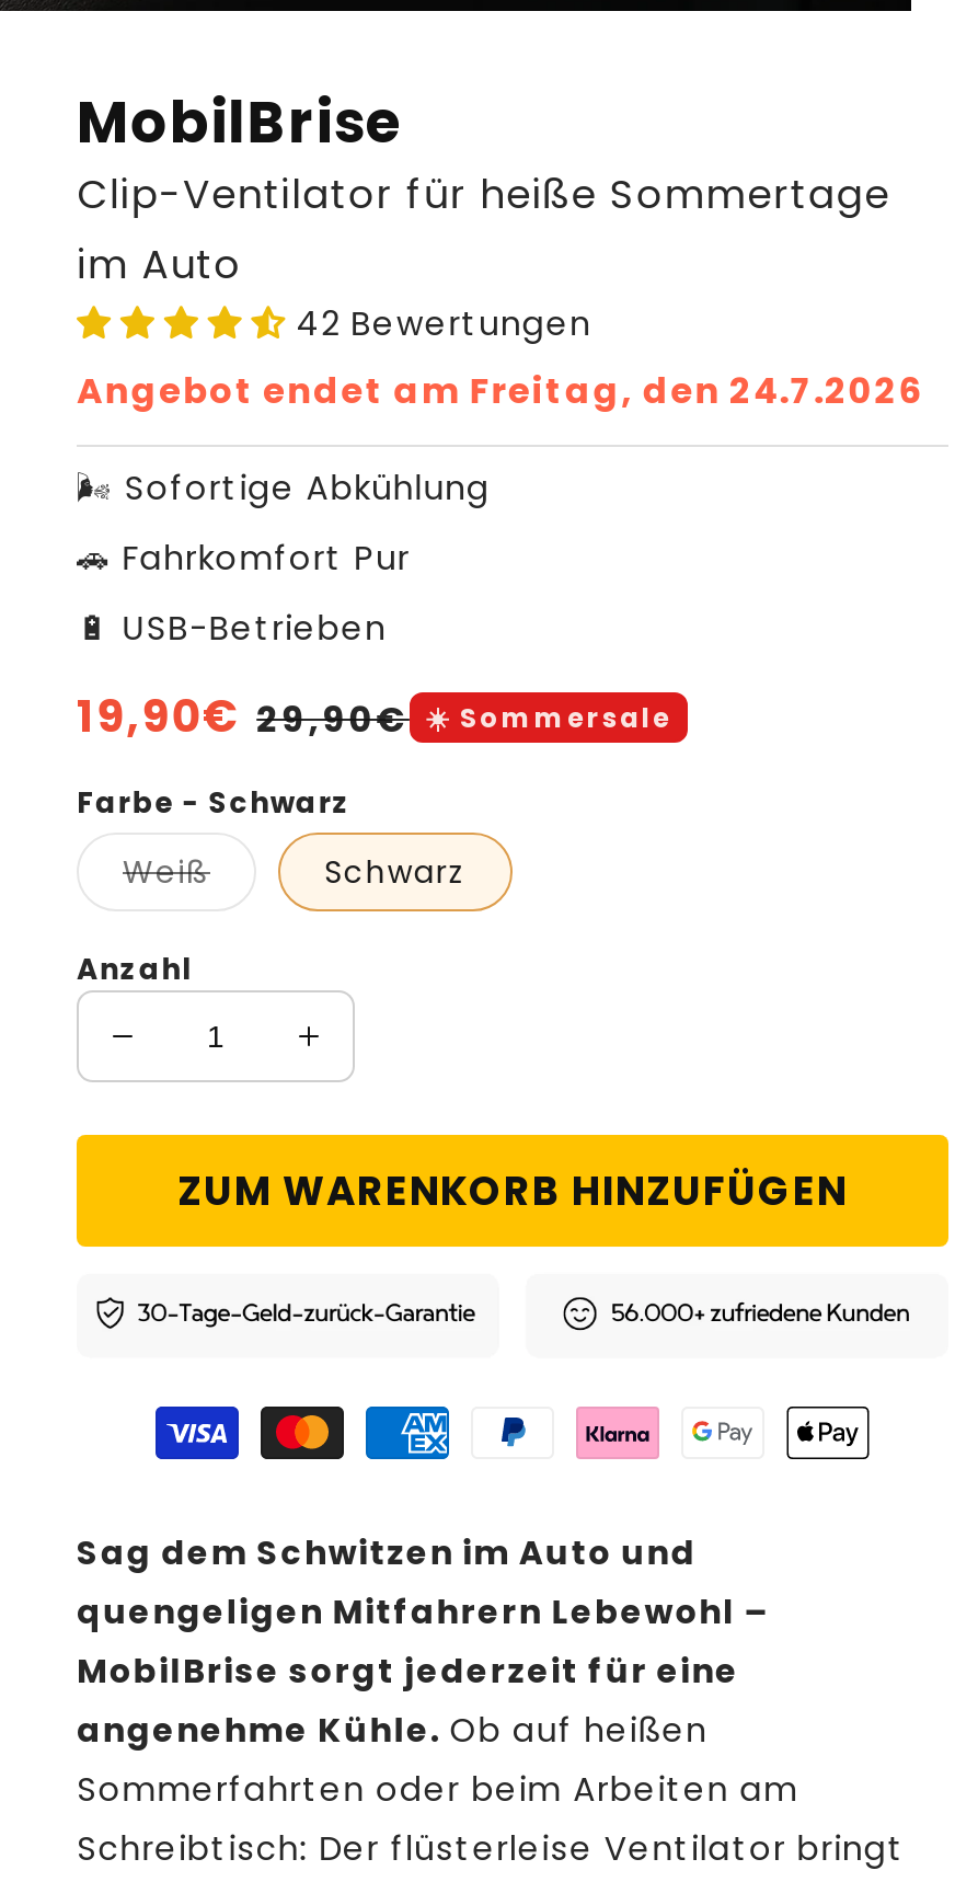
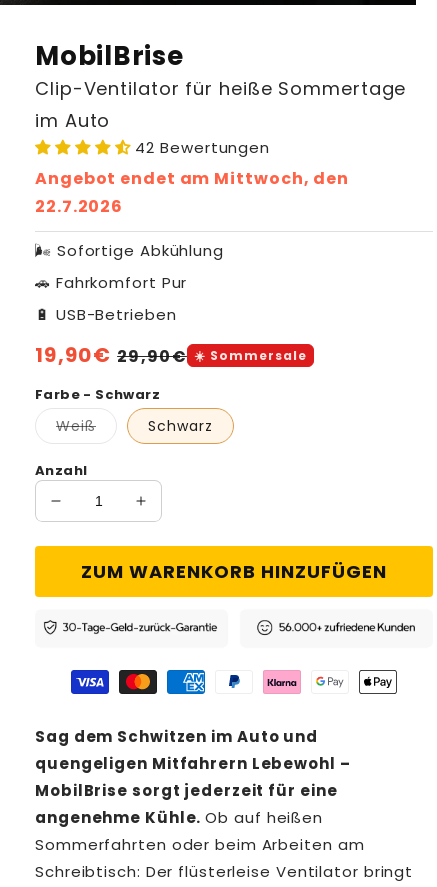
- Angebot endet am Freitag, den 24.7.2026
+ Angebot endet am Mittwoch, den
+ 22.7.2026
